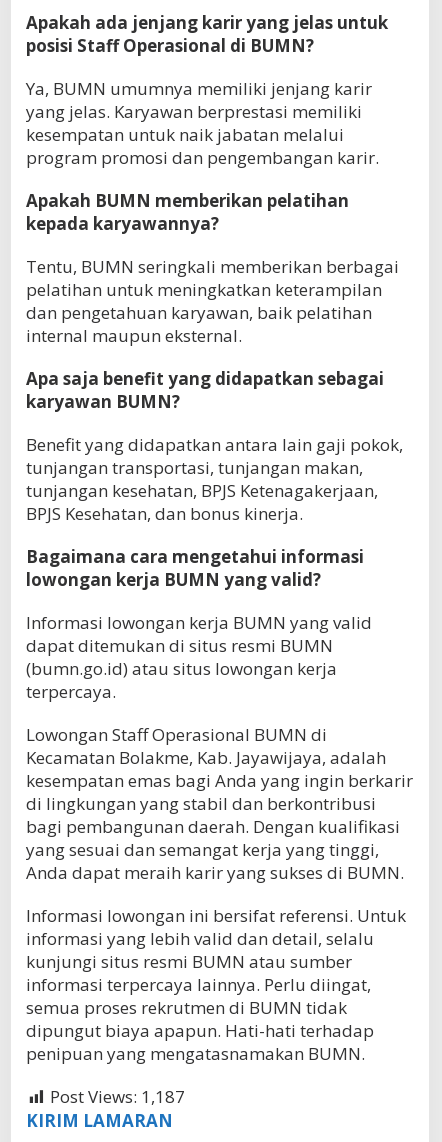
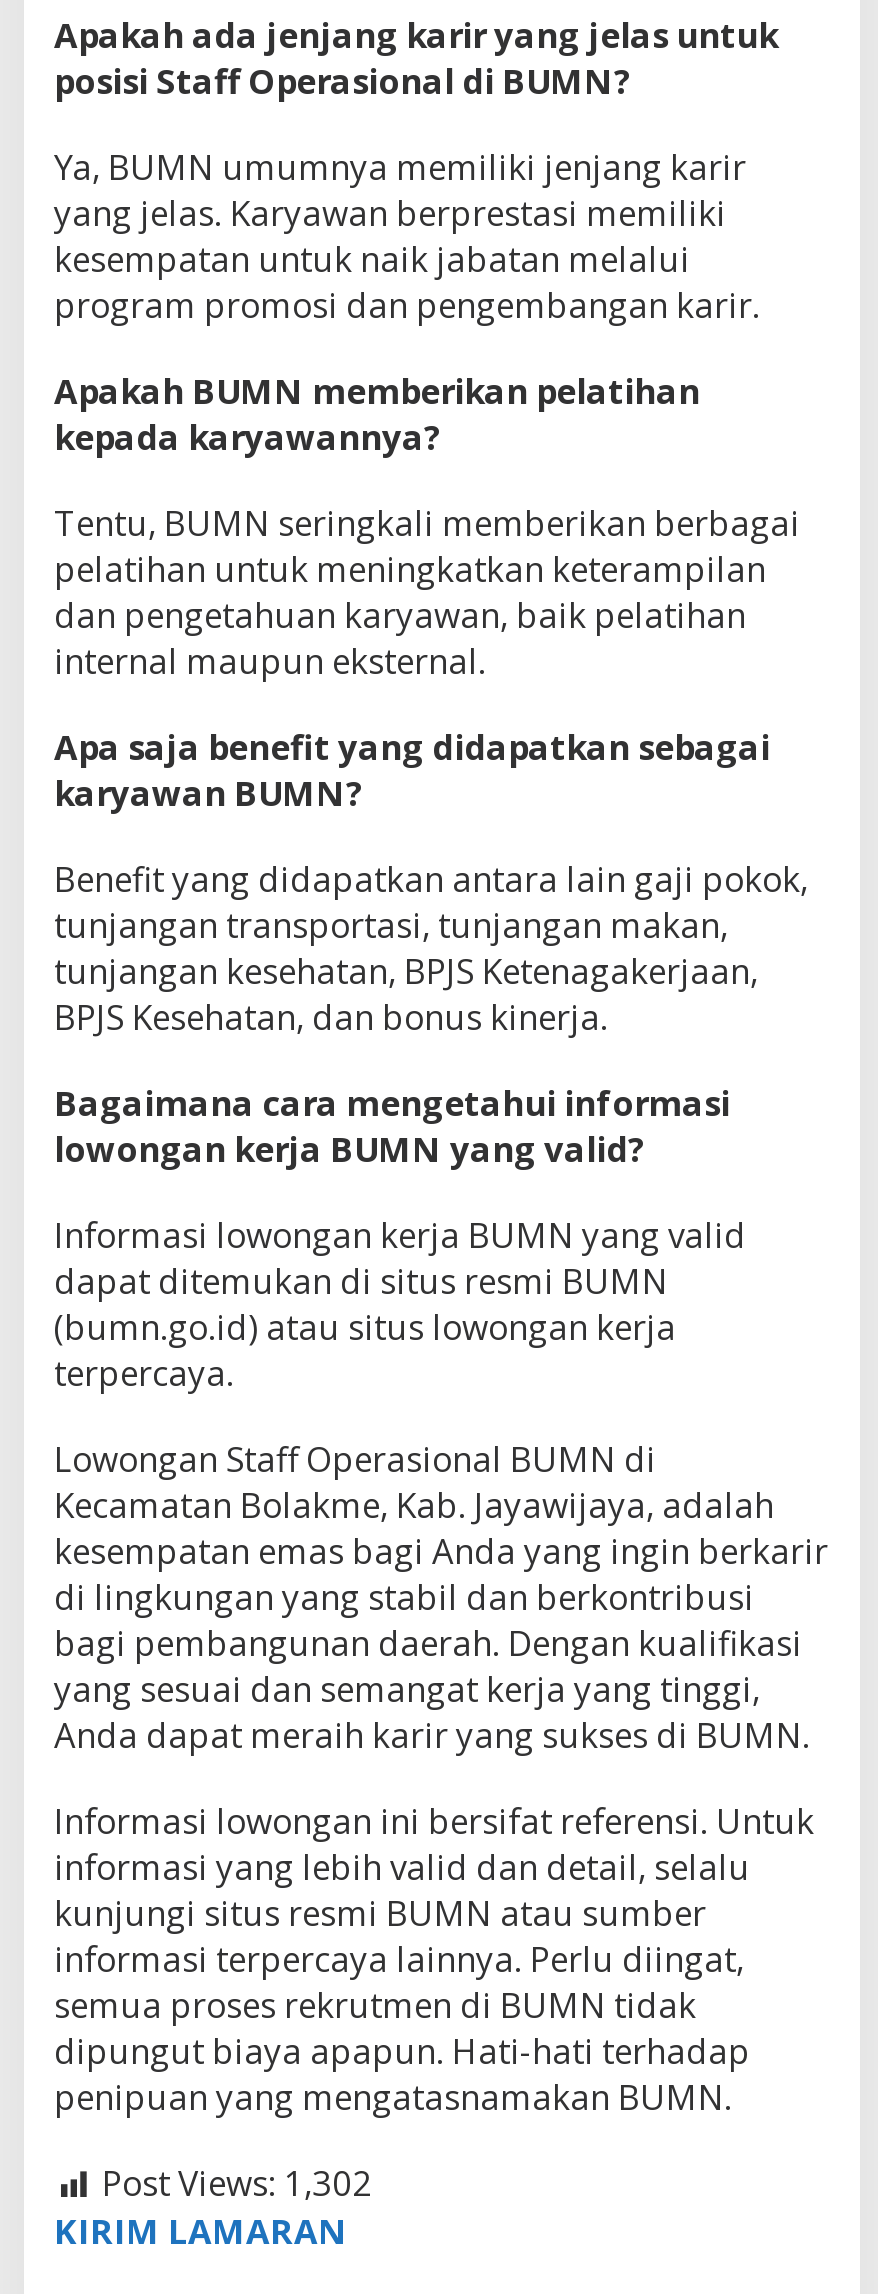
- Post Views: 1,187
+ Post Views: 1,302
